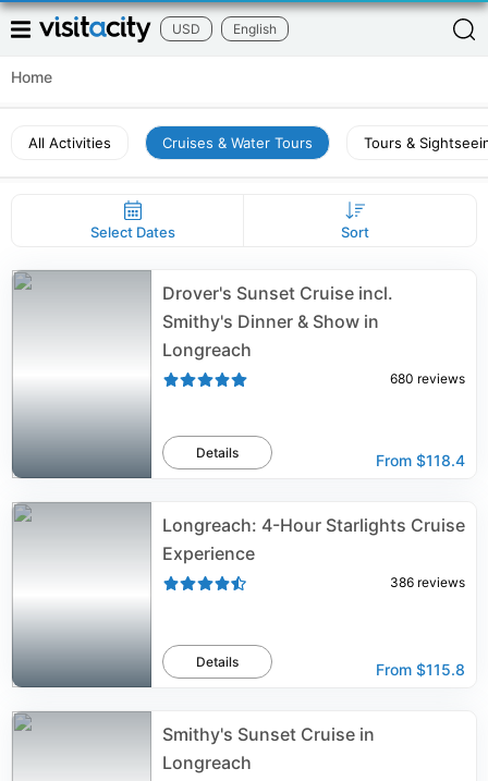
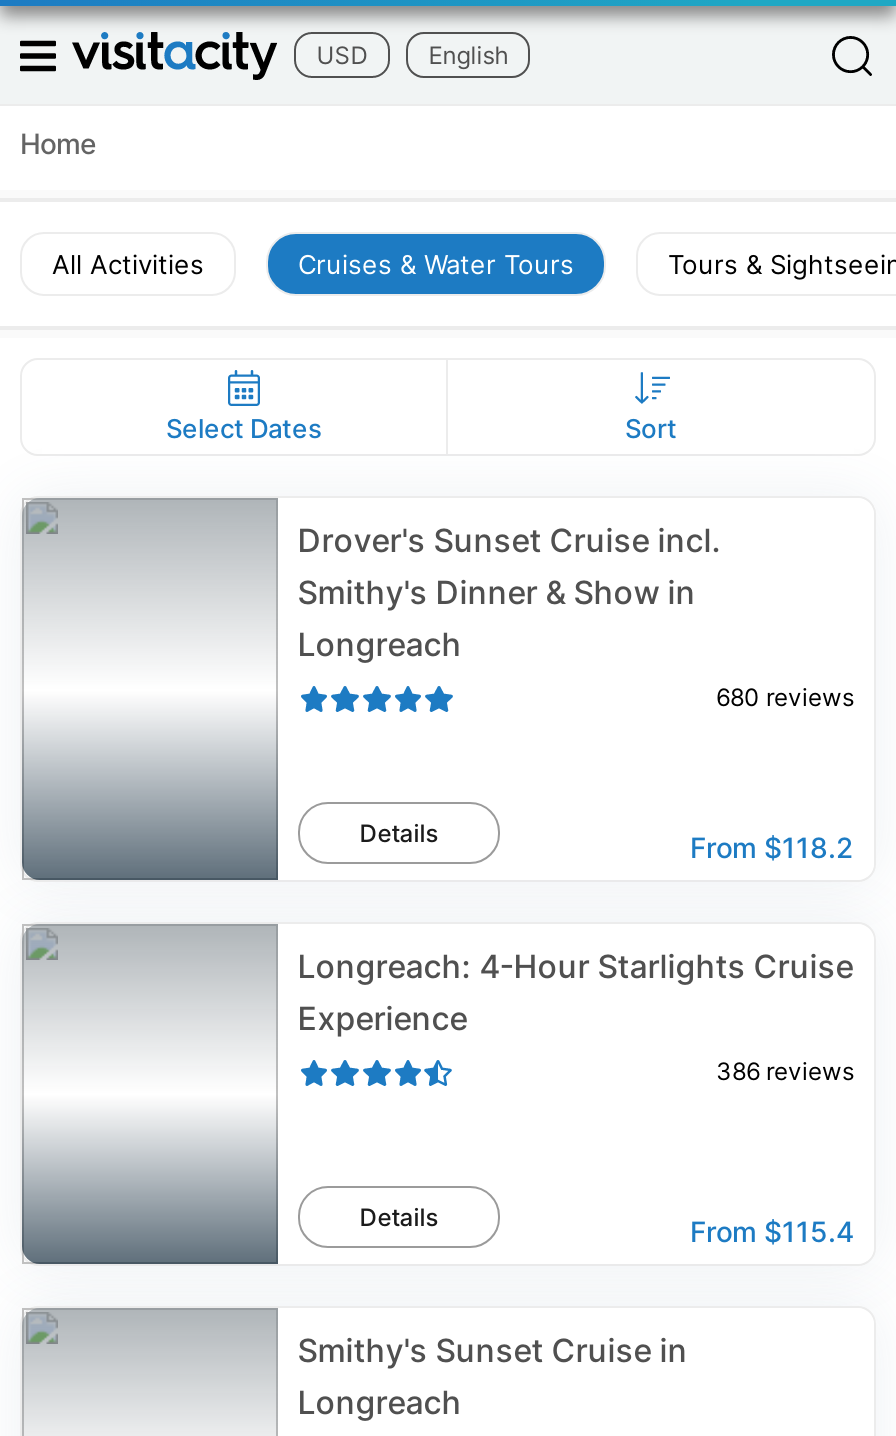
- From $118.4
+ From $118.2

- From $115.8
+ From $115.4
